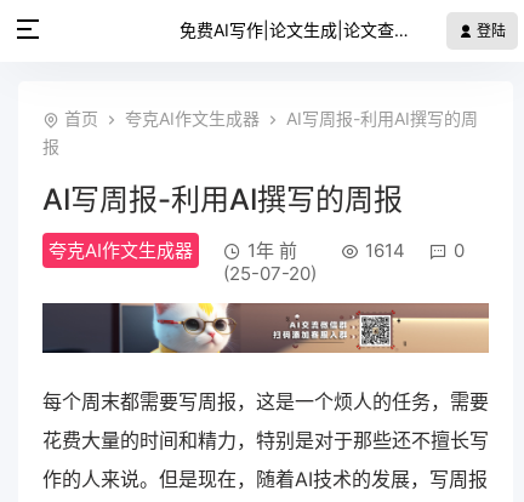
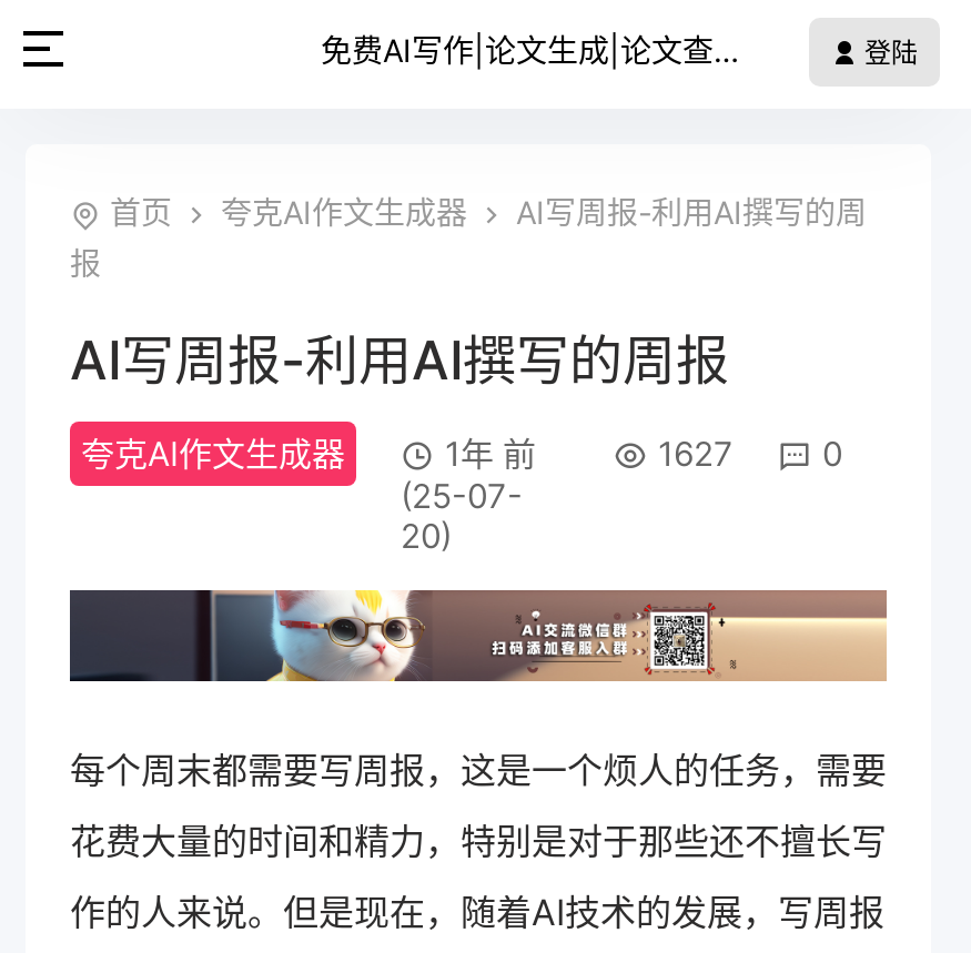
- 1614
+ 1627
